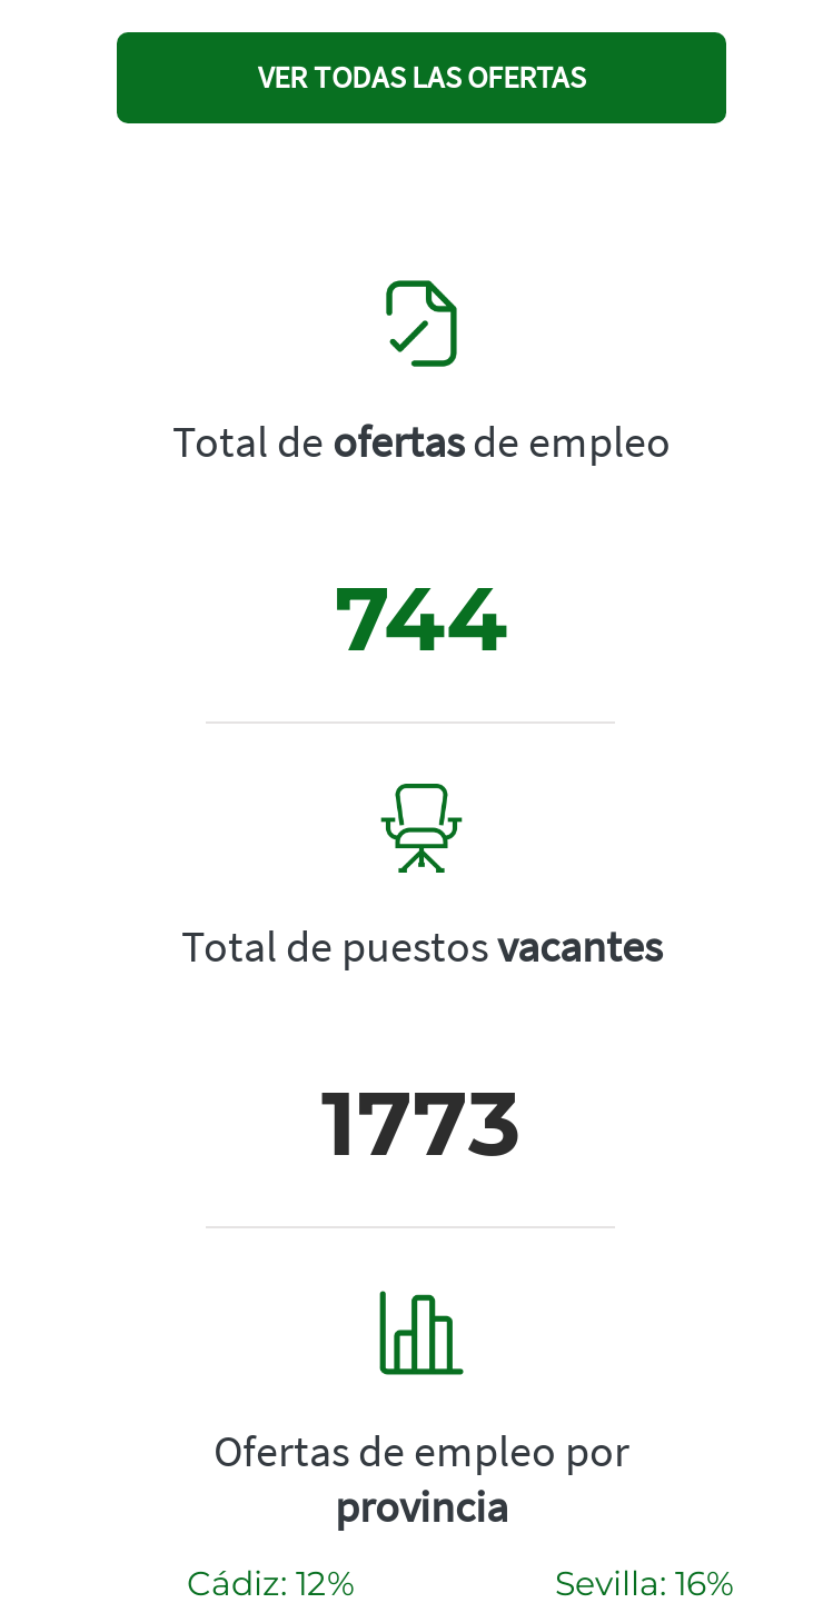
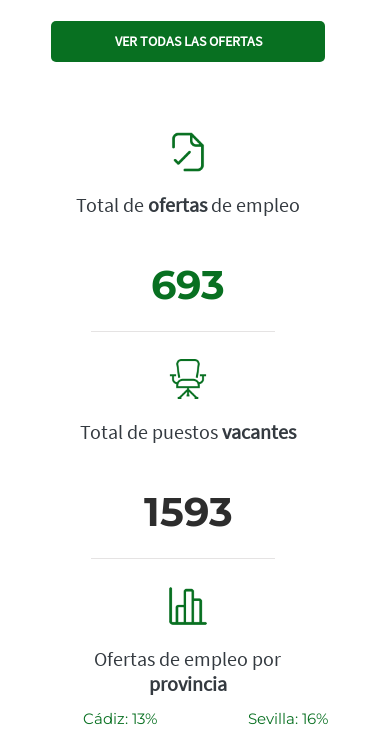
- 744
+ 693

- 1773
+ 1593

- Cádiz: 12%
+ Cádiz: 13%
